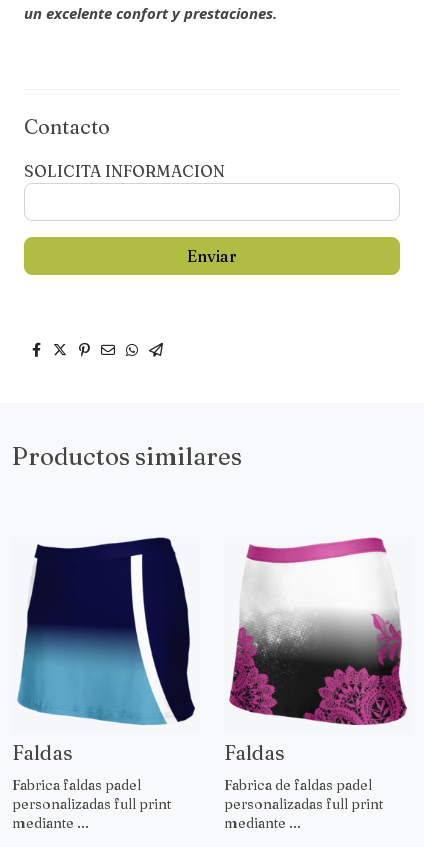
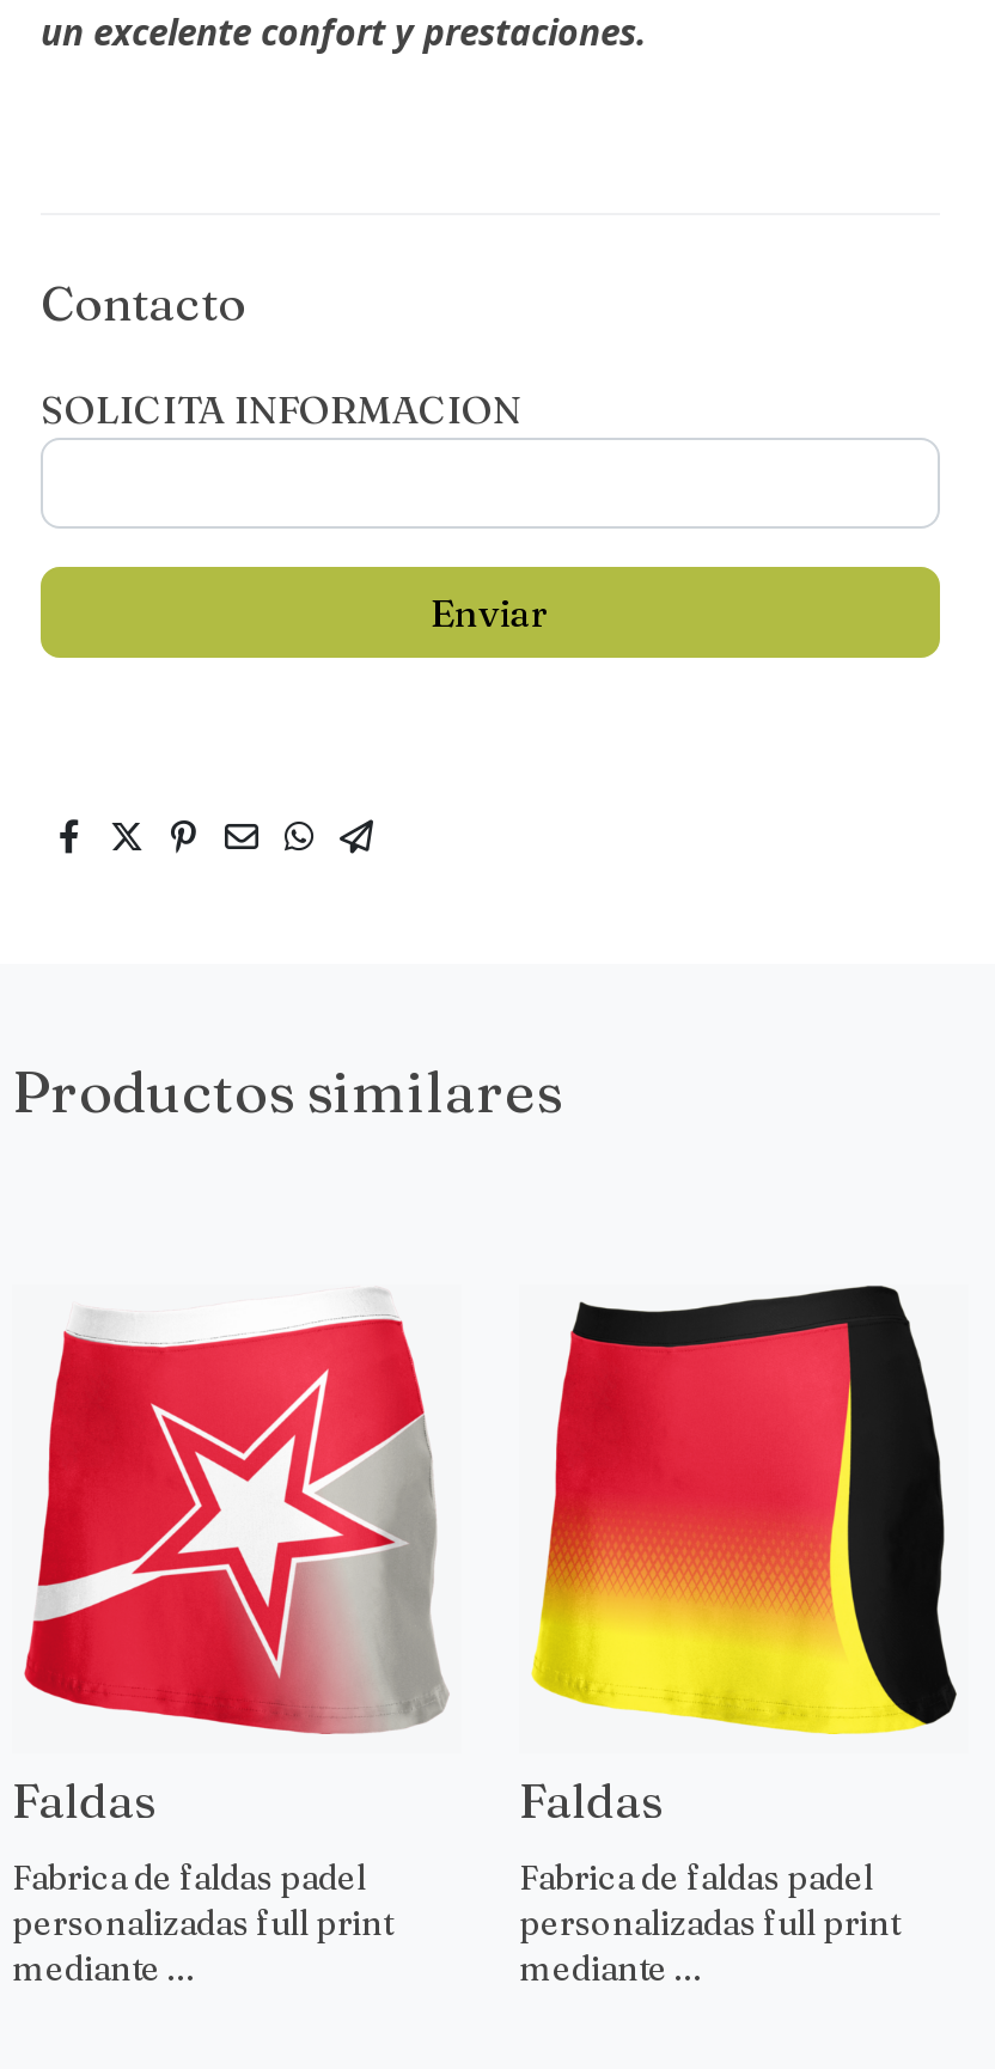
- [image]
+ [image]

- [image]
+ [image]

- Fabrica faldas padel
+ Fabrica de faldas padel
